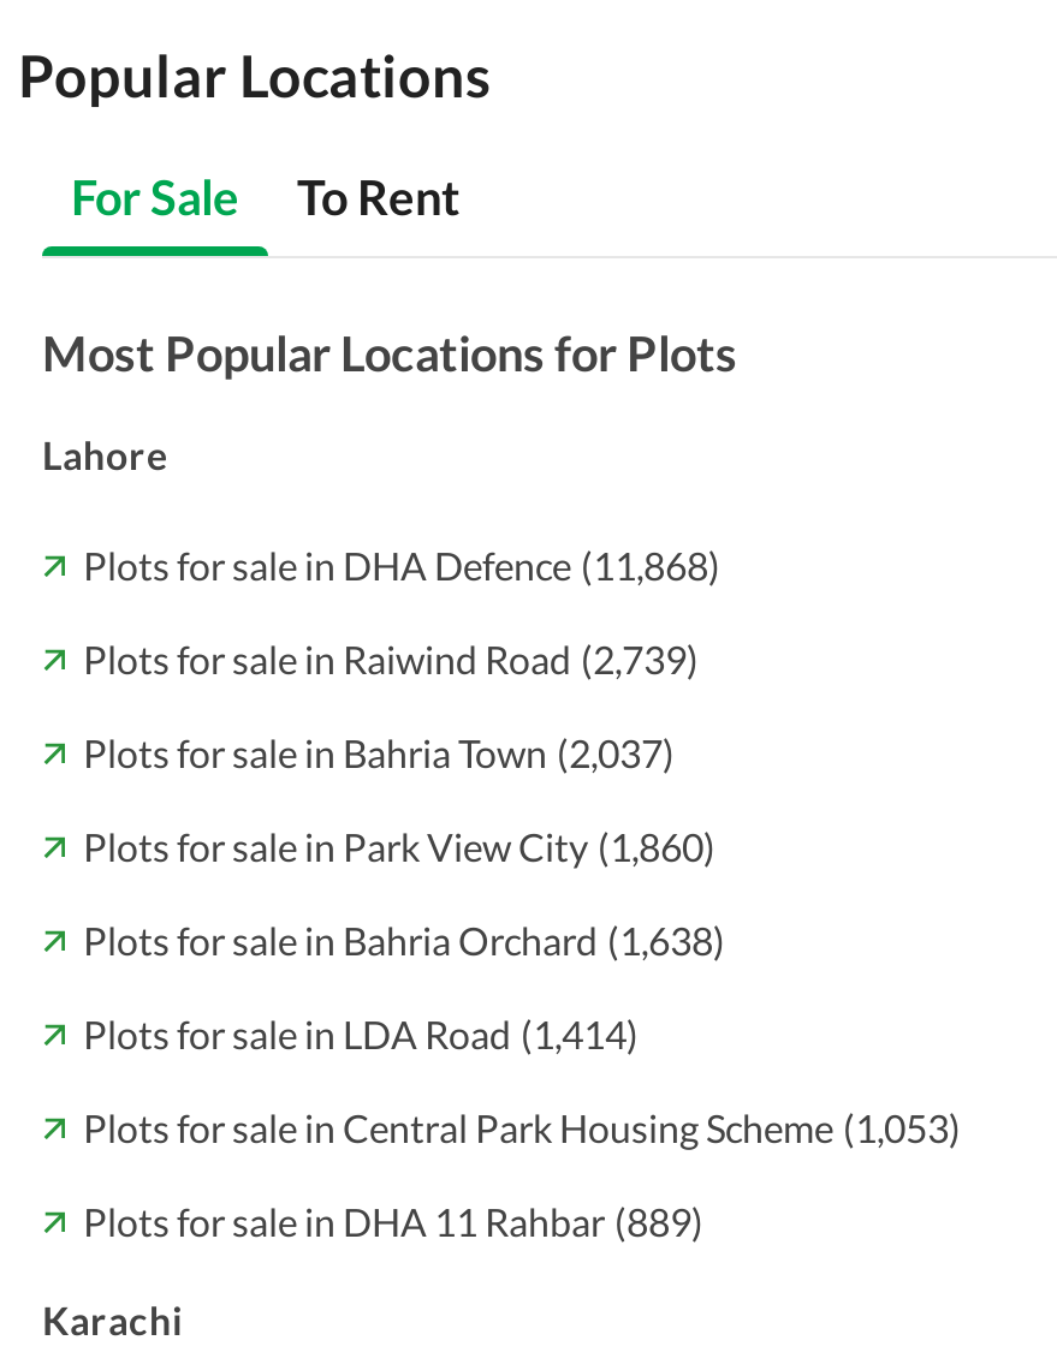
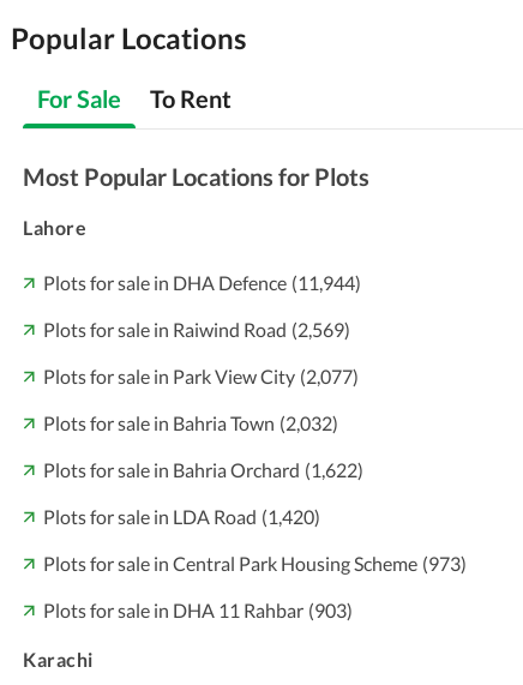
- Plots for sale in DHA Defence (11,868)
+ Plots for sale in DHA Defence (11,944)

- Plots for sale in Raiwind Road (2,739)
+ Plots for sale in Raiwind Road (2,569)

- Plots for sale in Bahria Town (2,037)
+ Plots for sale in Park View City (2,077)

- Plots for sale in Park View City (1,860)
+ Plots for sale in Bahria Town (2,032)

- Plots for sale in Bahria Orchard (1,638)
+ Plots for sale in Bahria Orchard (1,622)

- Plots for sale in LDA Road (1,414)
+ Plots for sale in LDA Road (1,420)

- Plots for sale in Central Park Housing Scheme (1,053)
+ Plots for sale in Central Park Housing Scheme (973)

- Plots for sale in DHA 11 Rahbar (889)
+ Plots for sale in DHA 11 Rahbar (903)
